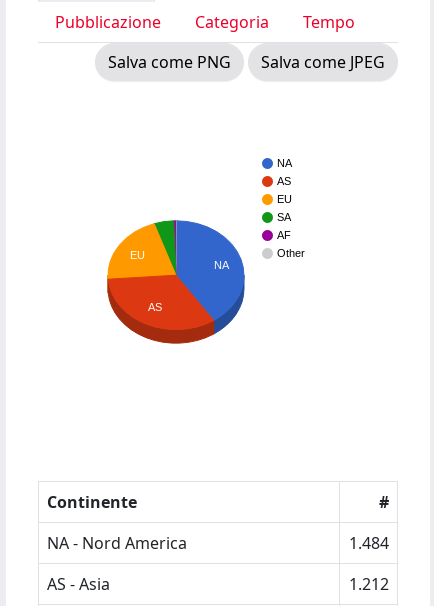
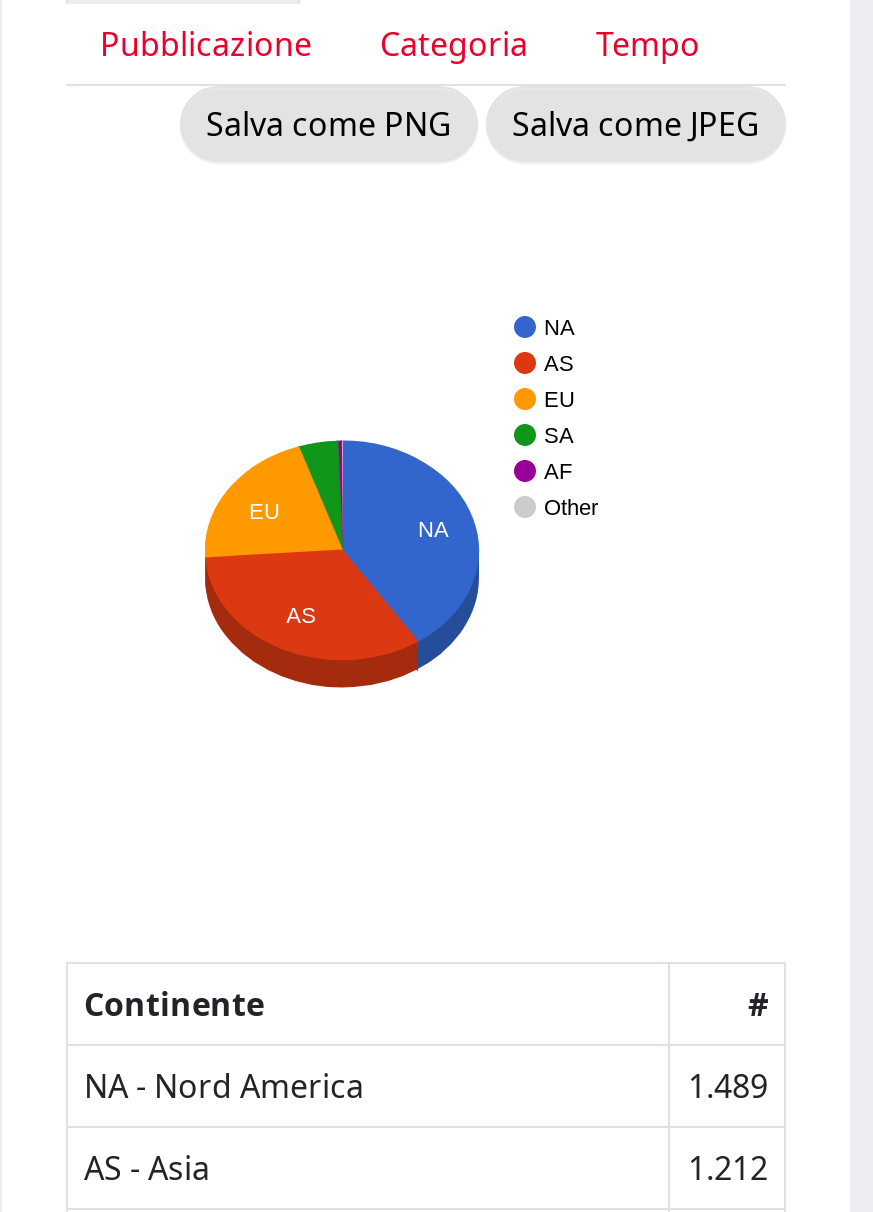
- 1.484
+ 1.489
